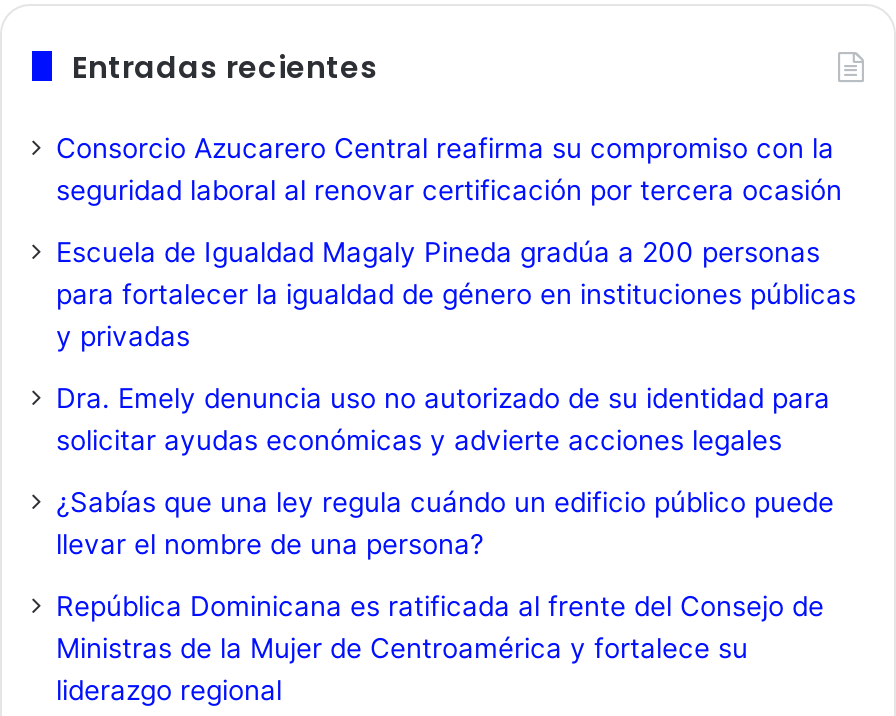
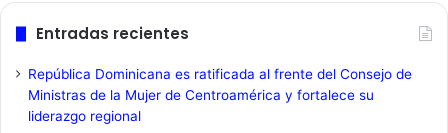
- Consorcio Azucarero Central reafirma su compromiso con la
- seguridad laboral al renovar certificación por tercera ocasión
- Escuela de Igualdad Magaly Pineda gradúa a 200 personas
- para fortalecer la igualdad de género en instituciones públicas
- y privadas
- Dra. Emely denuncia uso no autorizado de su identidad para
- solicitar ayudas económicas y advierte acciones legales
- ¿Sabías que una ley regula cuándo un edificio público puede
- llevar el nombre de una persona?
